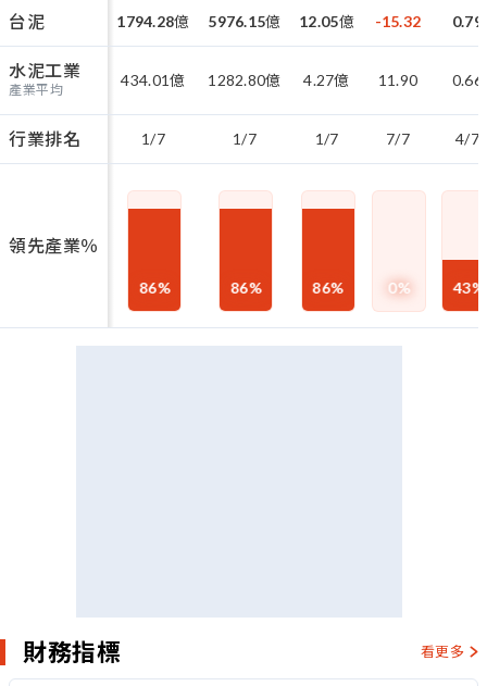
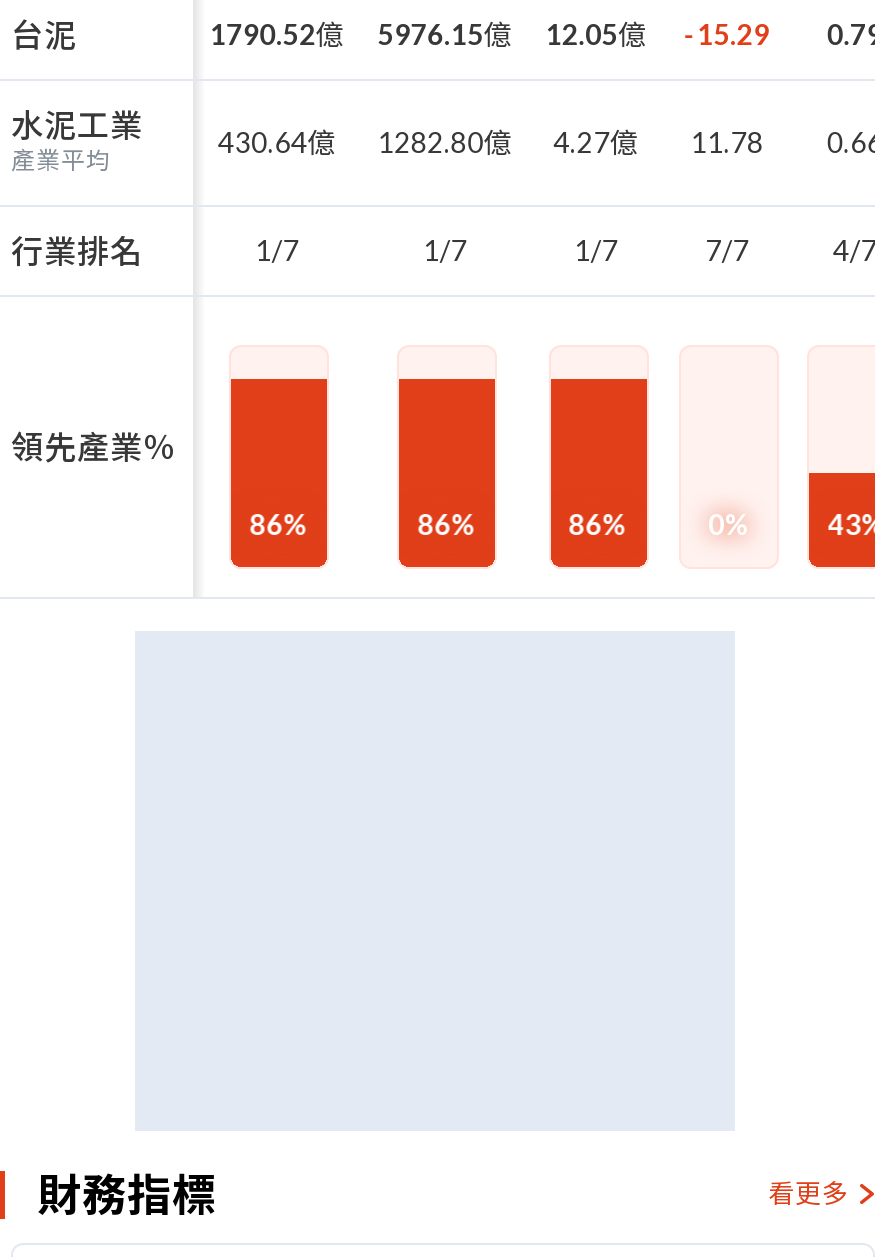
- 1794.28億
+ 1790.52億

- -15.32
+ -15.29

- 434.01億
+ 430.64億

- 11.90
+ 11.78
